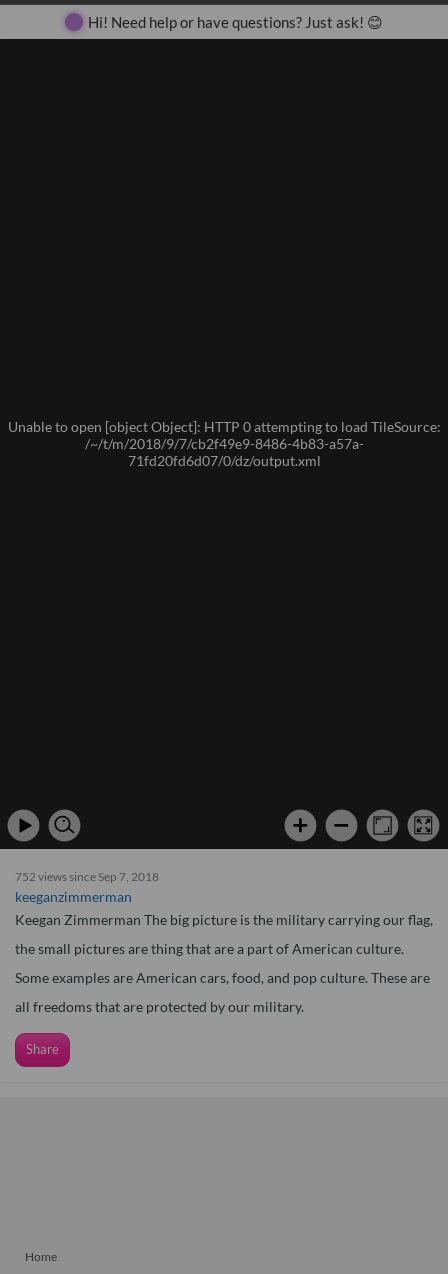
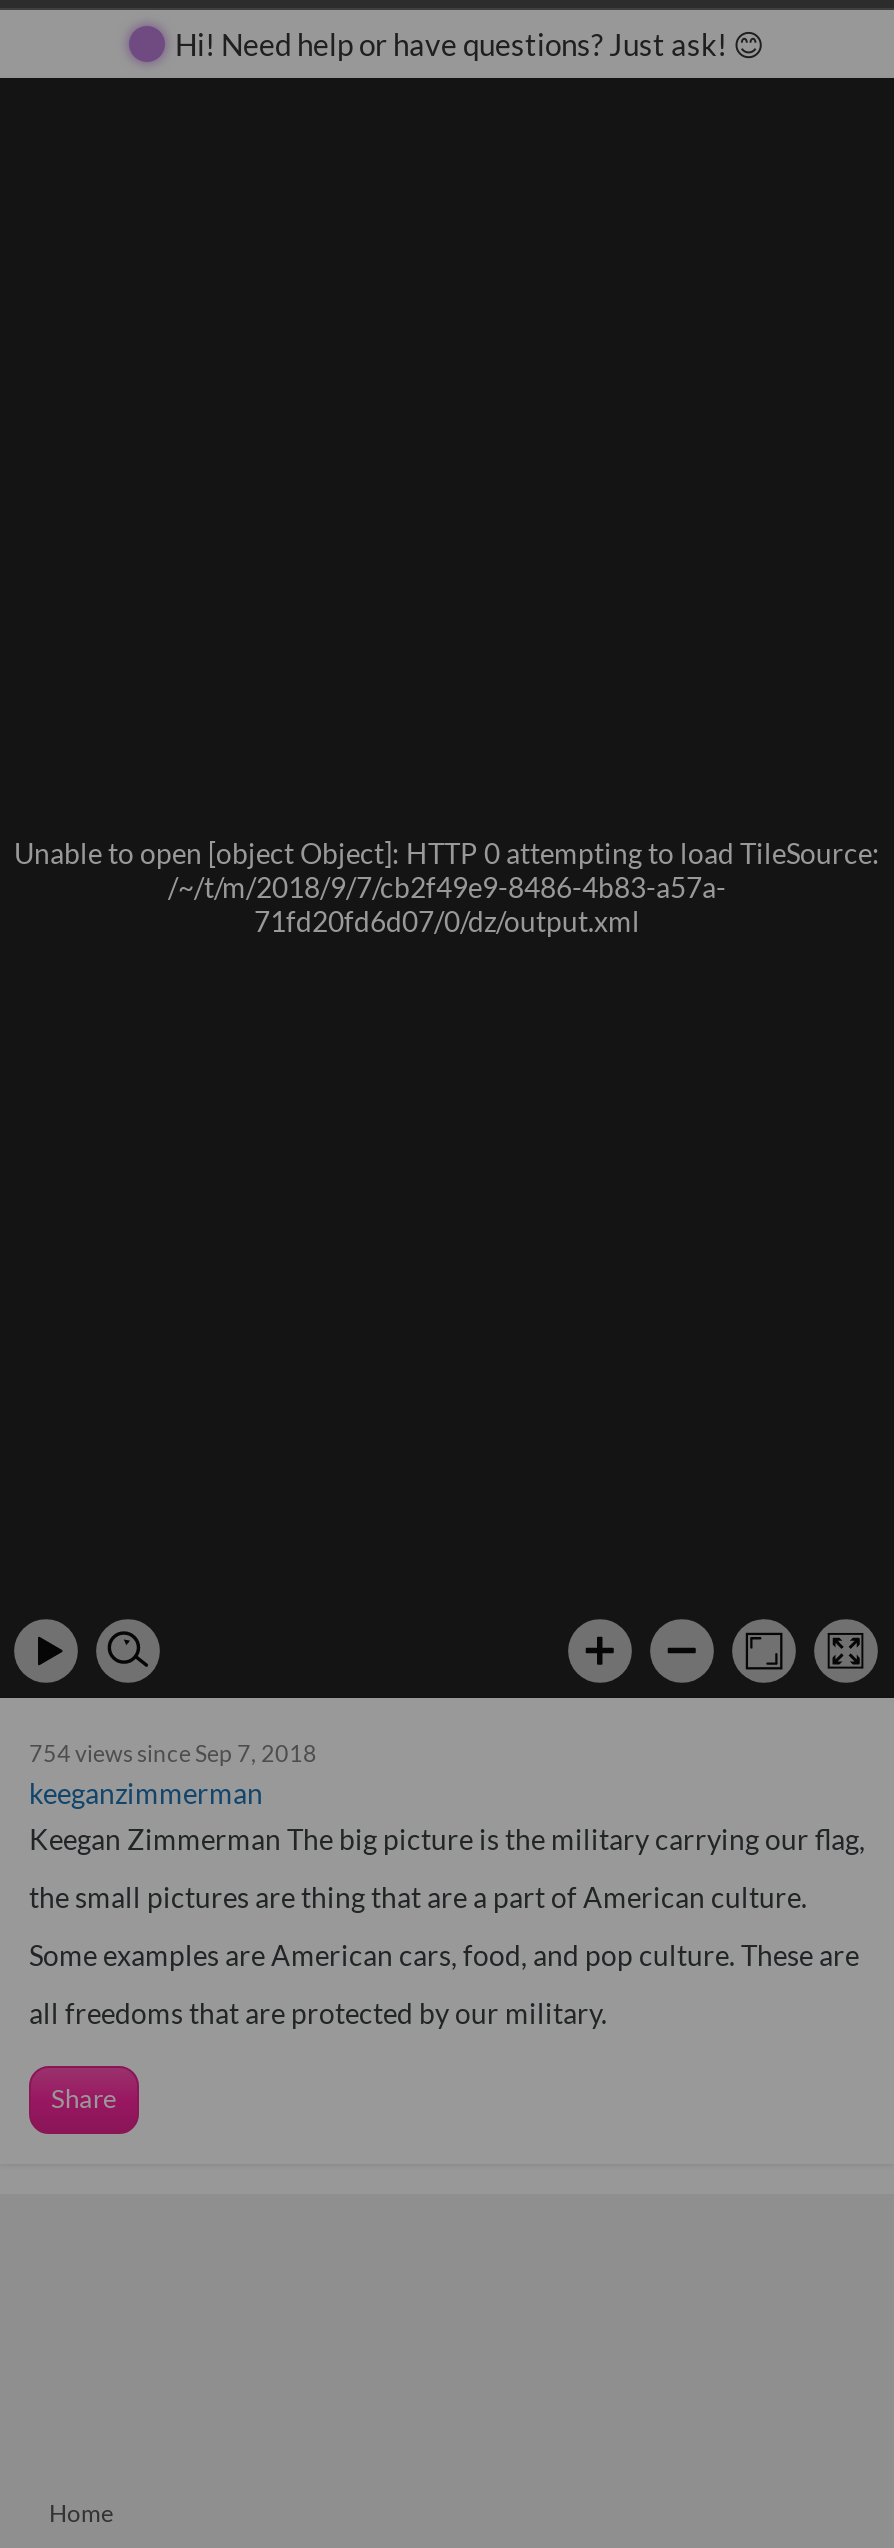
- 752 views since Sep 7, 2018
+ 754 views since Sep 7, 2018
